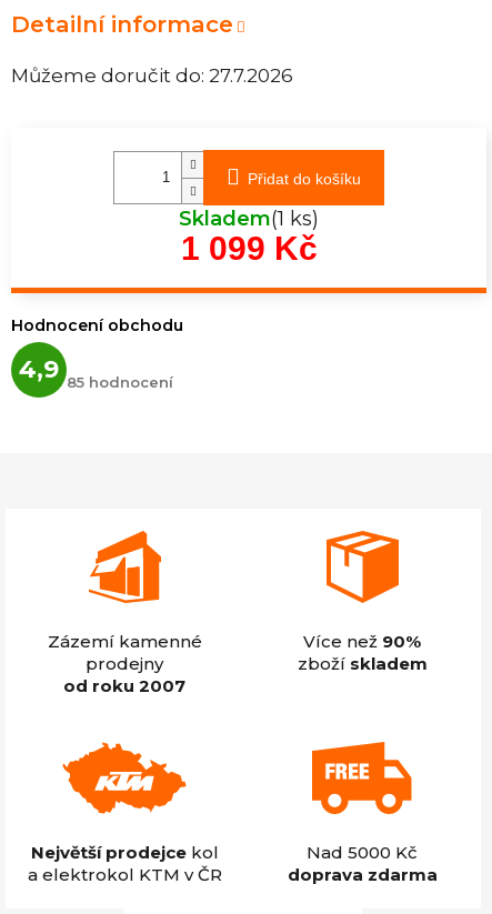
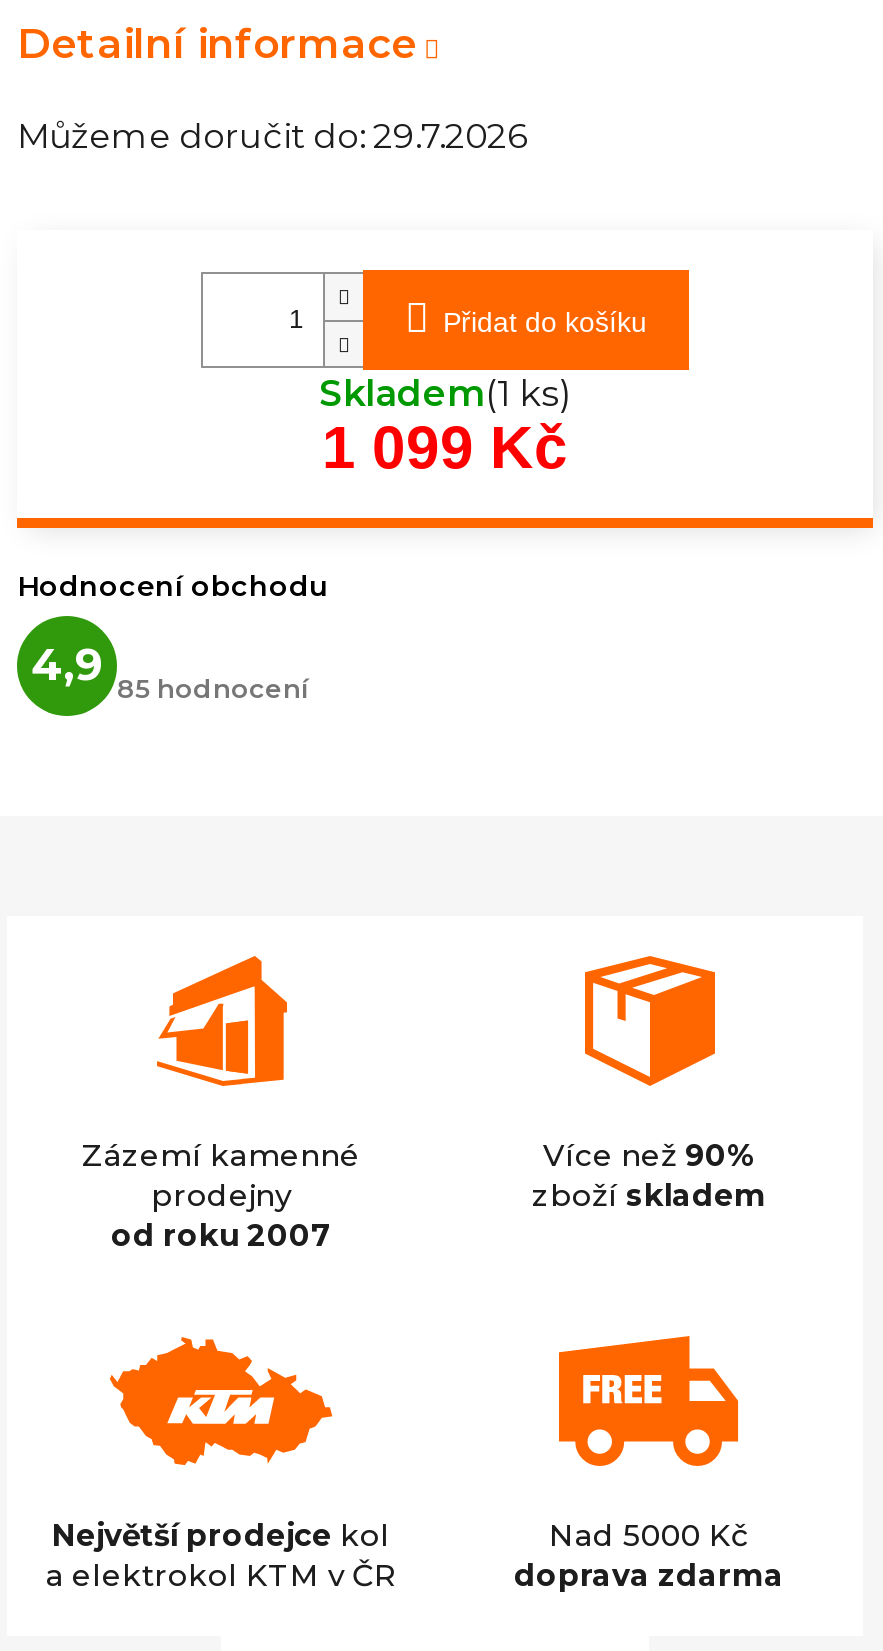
- Můžeme doručit do: 27.7.2026
+ Můžeme doručit do: 29.7.2026
